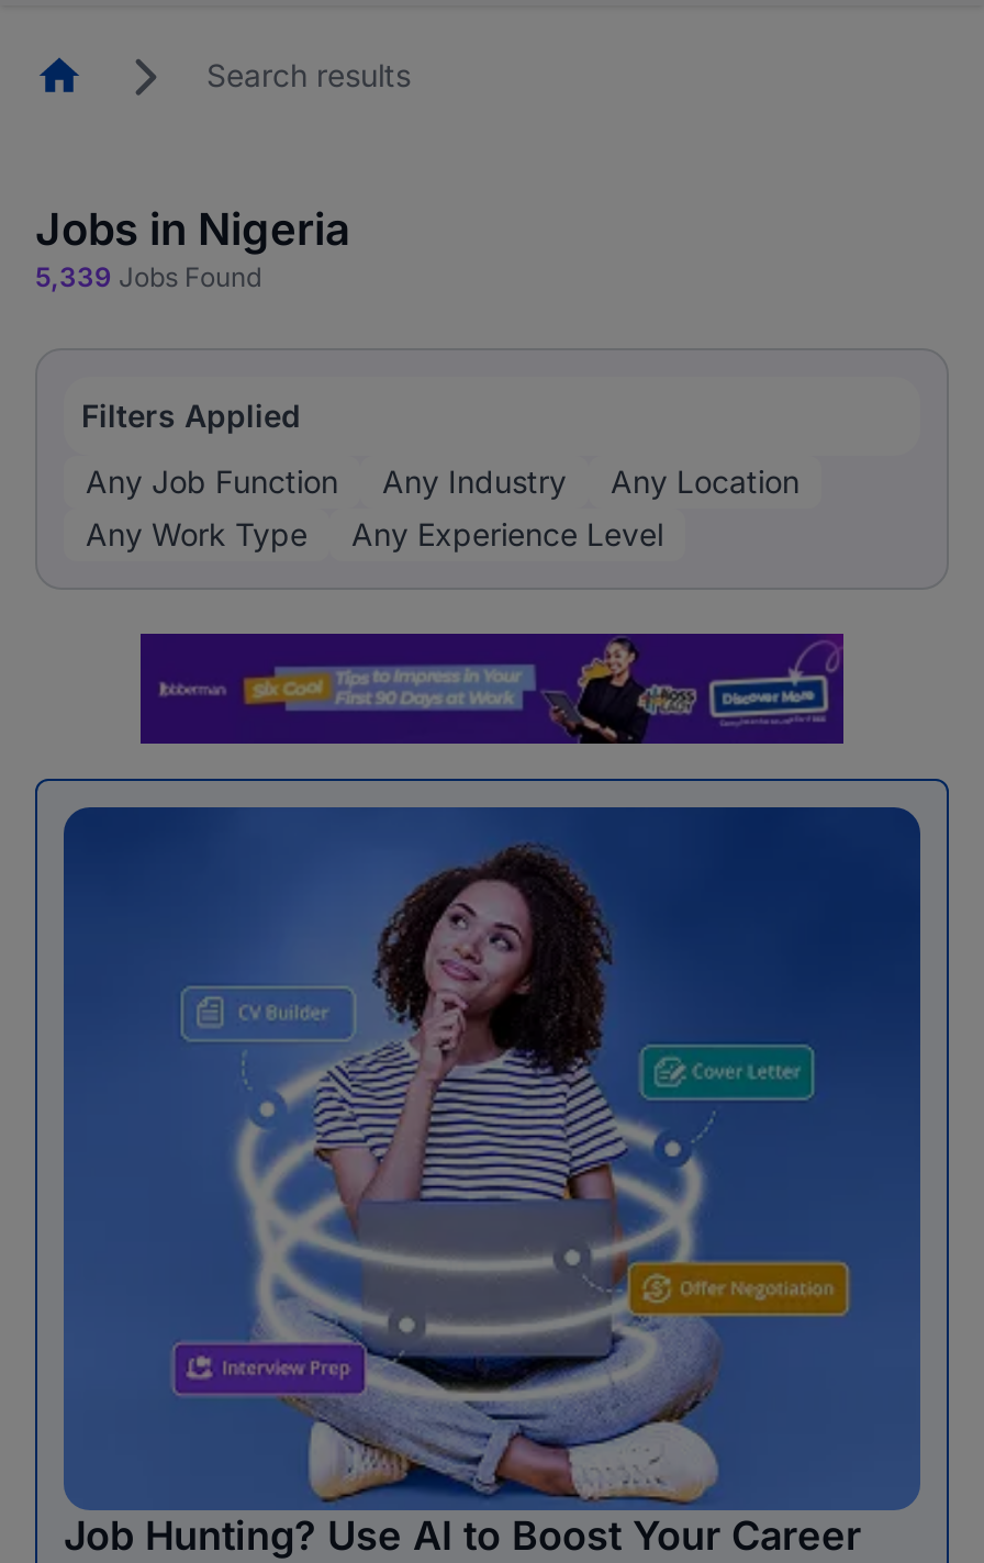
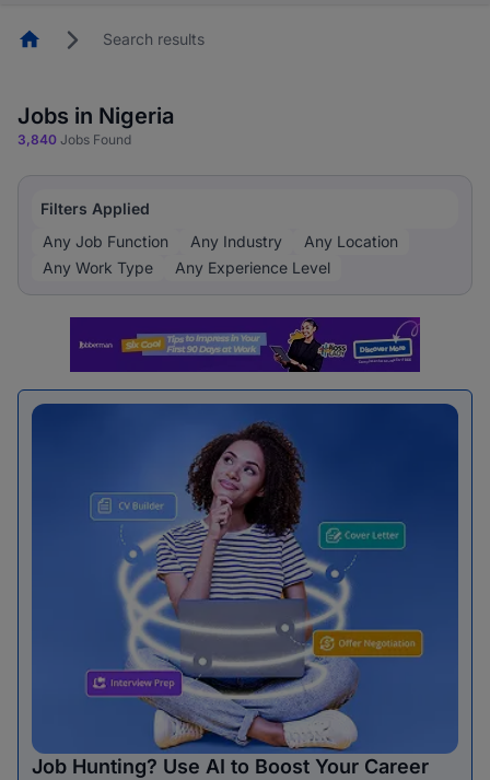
- 5,339 Jobs Found
+ 3,840 Jobs Found
